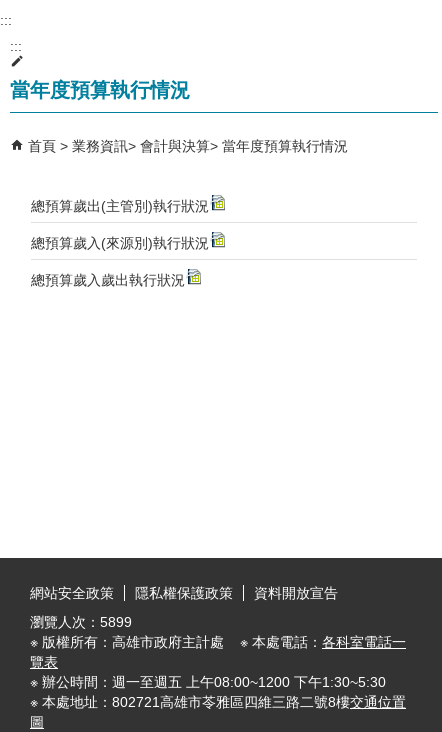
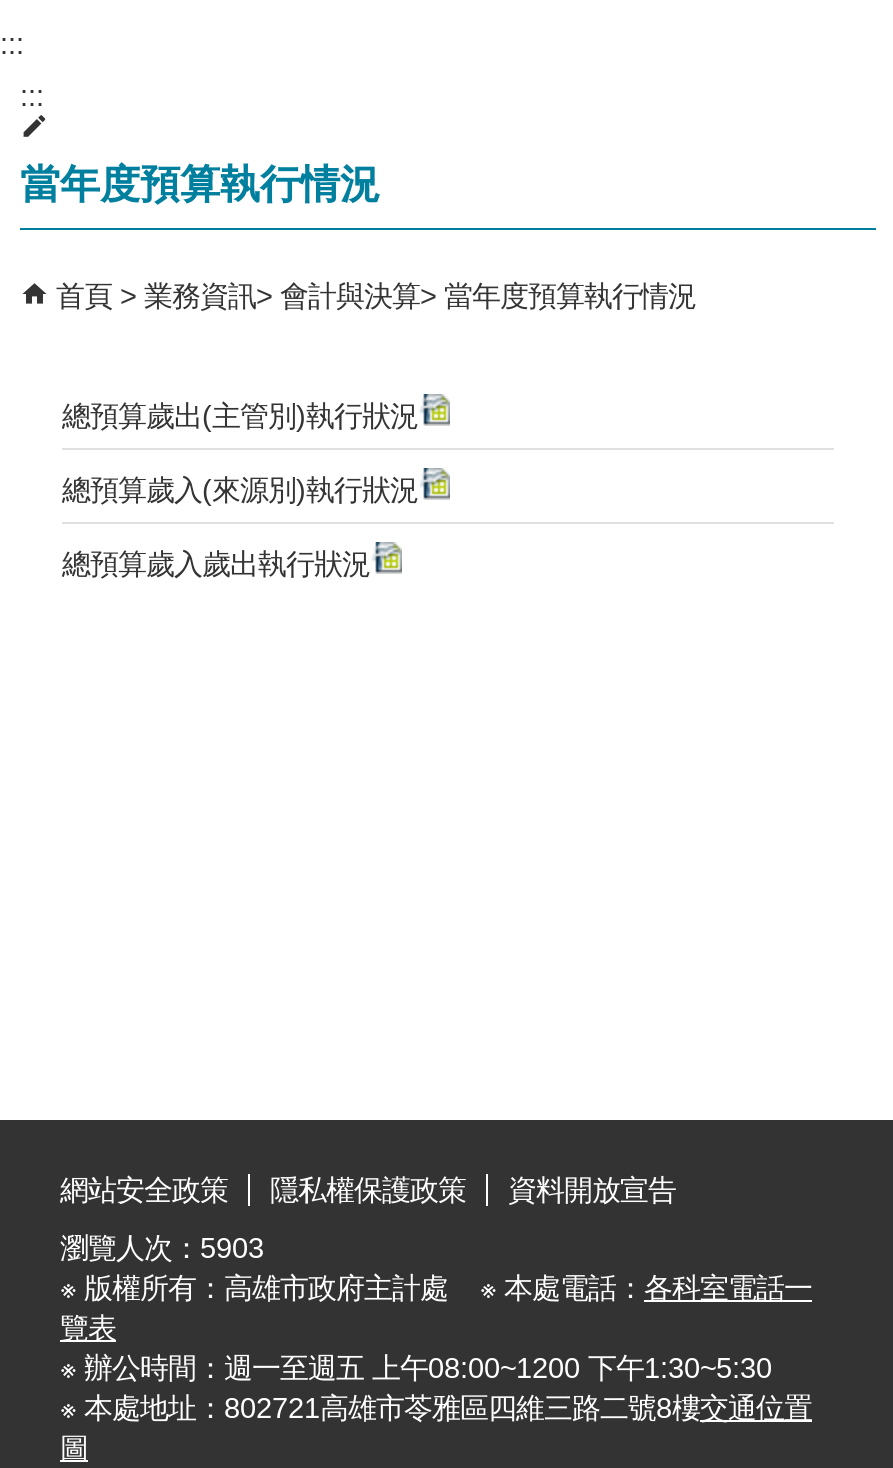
- 瀏覽人次：5899
+ 瀏覽人次：5903
